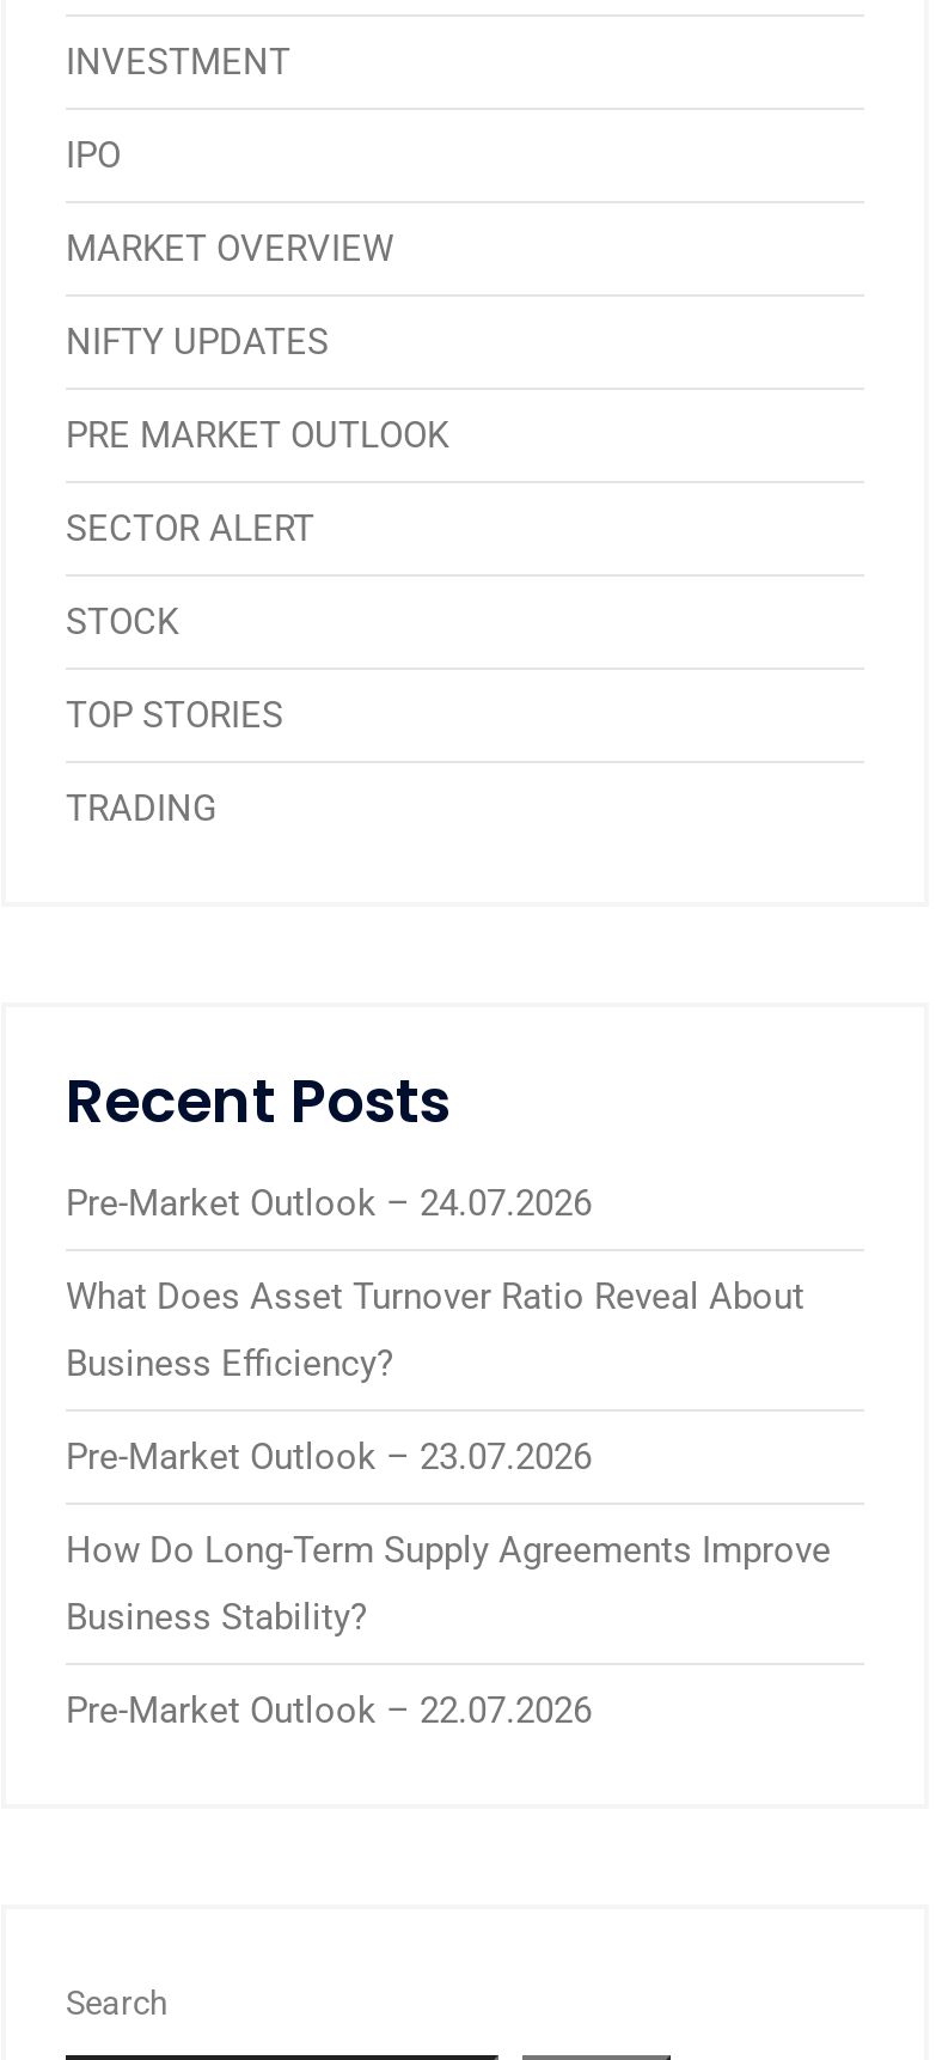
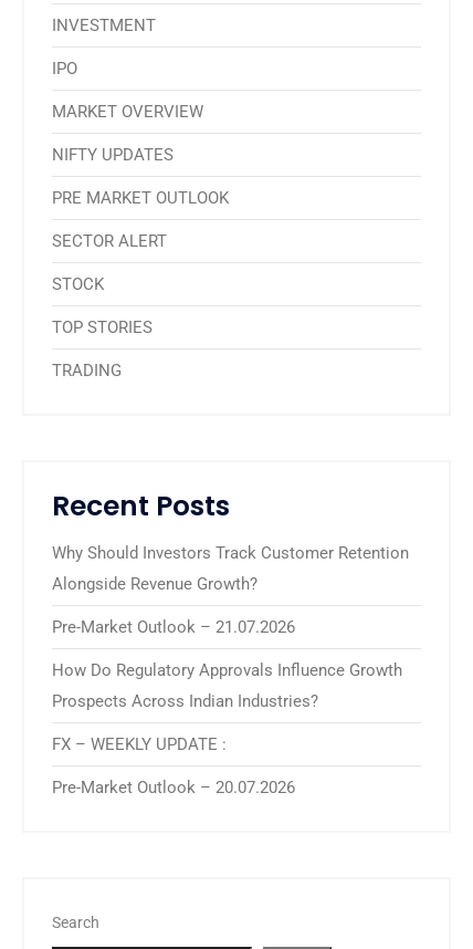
- Pre-Market Outlook – 24.07.2026
+ Why Should Investors Track Customer Retention

- What Does Asset Turnover Ratio Reveal About
+ Alongside Revenue Growth?

- Business Efficiency?
+ Pre-Market Outlook – 21.07.2026

- Pre-Market Outlook – 23.07.2026
+ How Do Regulatory Approvals Influence Growth

- How Do Long-Term Supply Agreements Improve
+ Prospects Across Indian Industries?

- Business Stability?
+ FX – WEEKLY UPDATE :

- Pre-Market Outlook – 22.07.2026
+ Pre-Market Outlook – 20.07.2026
